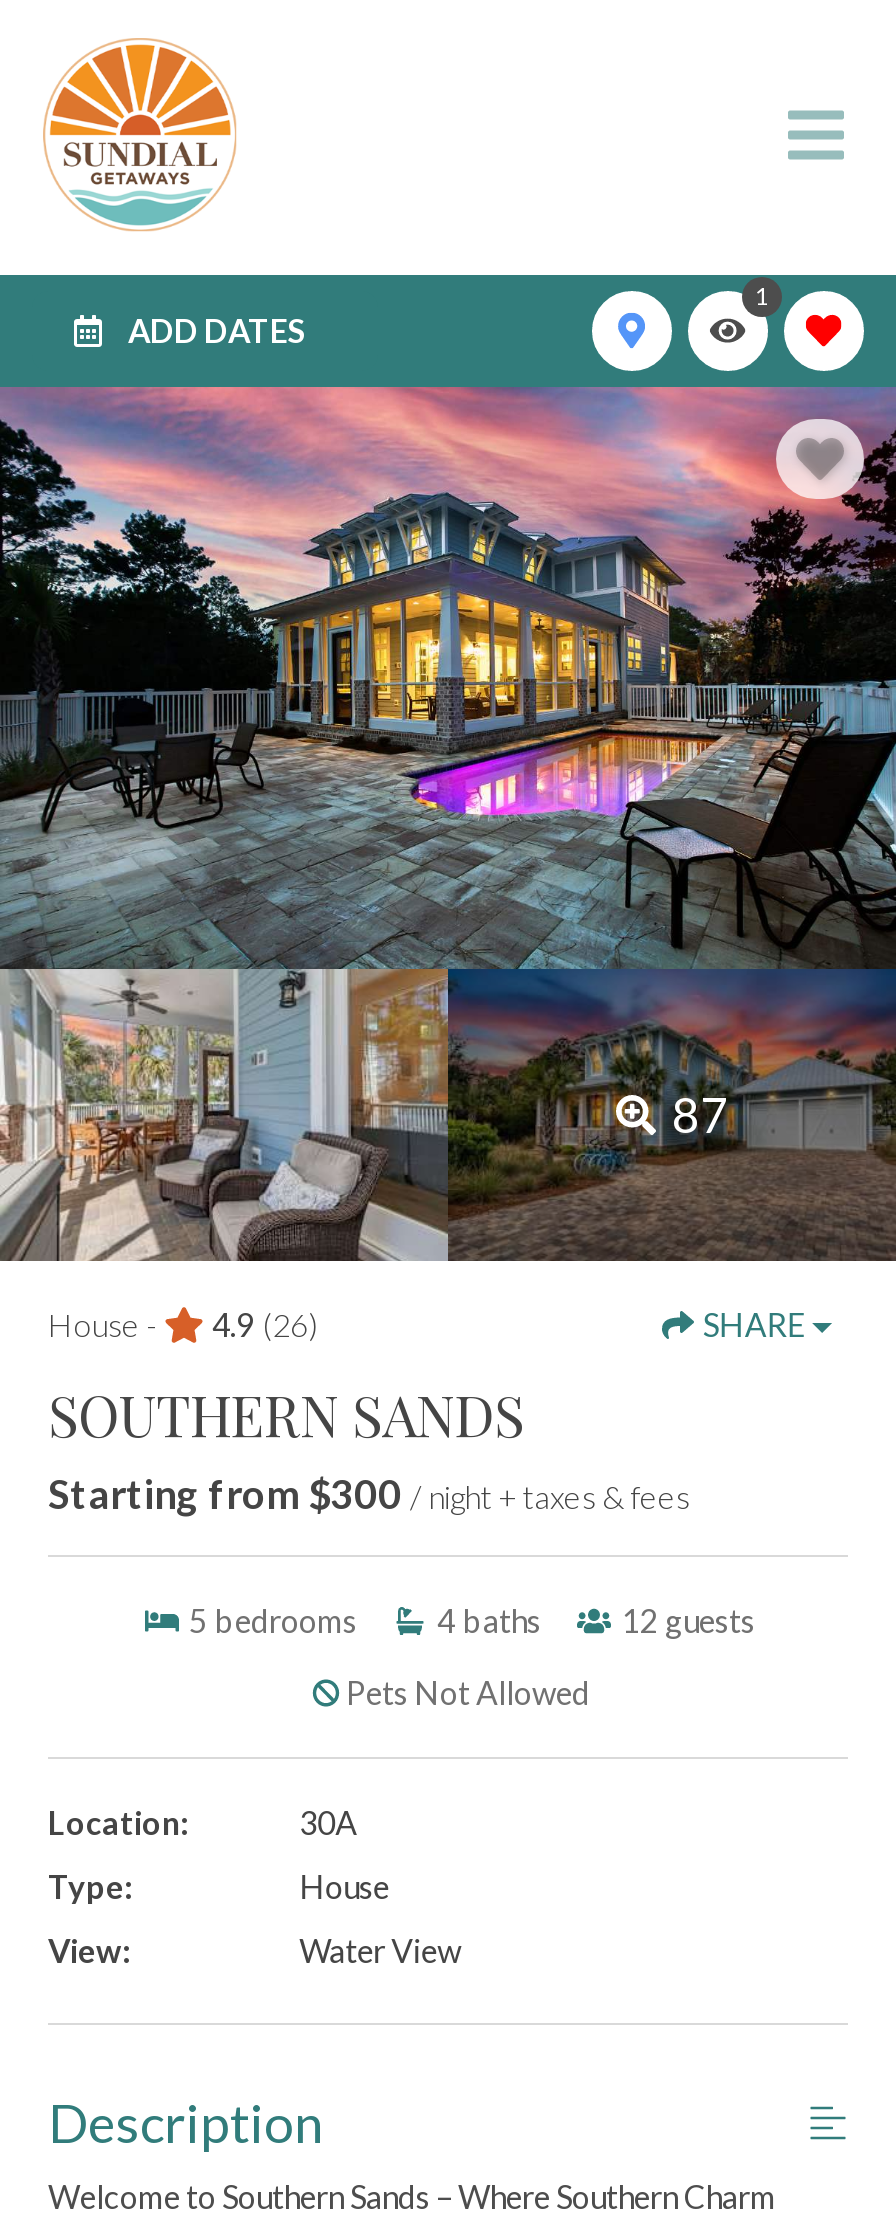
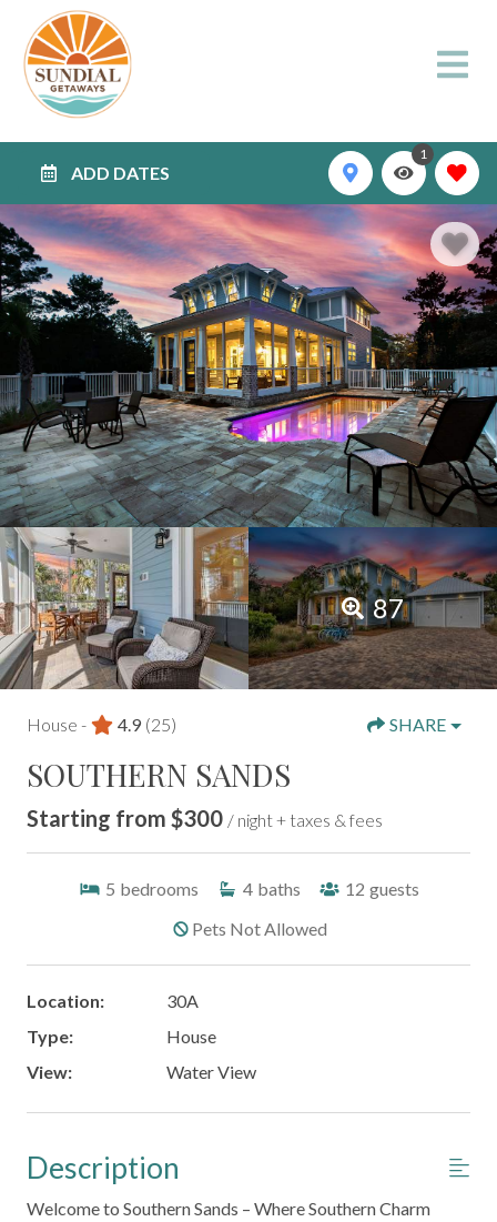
- House - 4.9 (26)
+ House - 4.9 (25)
